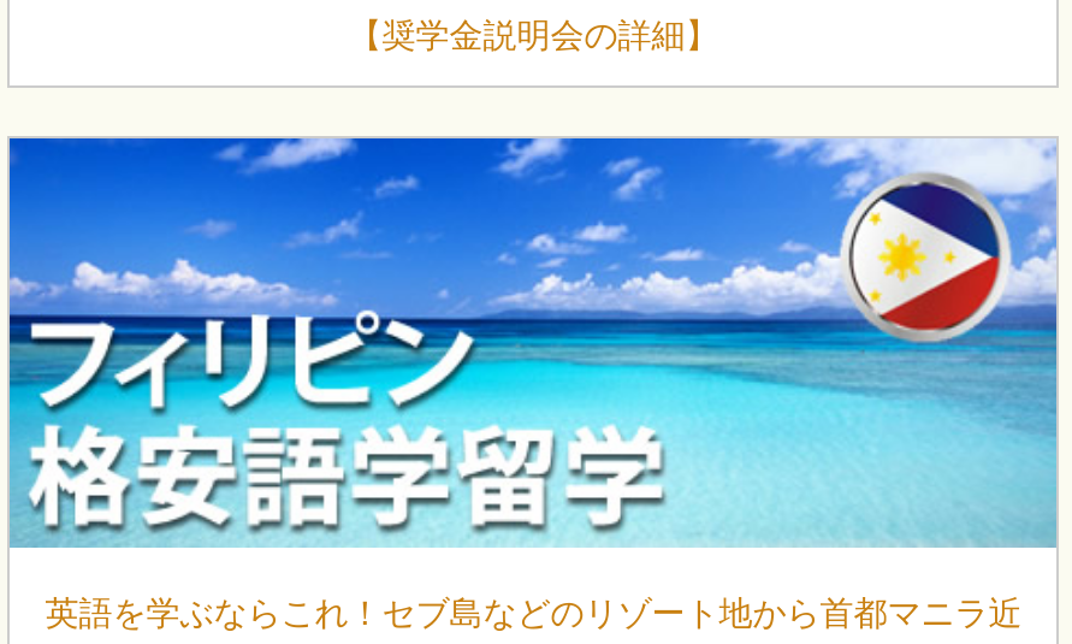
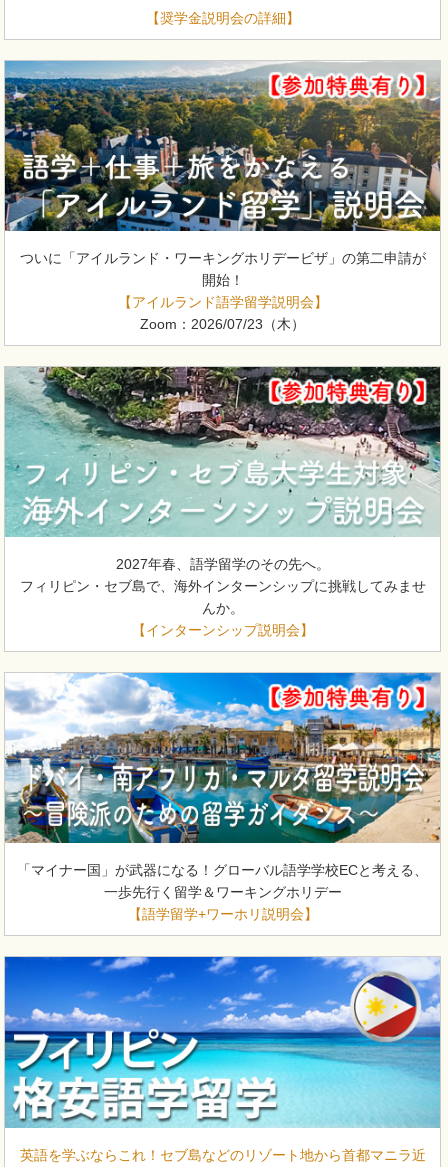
+ [image]
+ ついに「アイルランド・ワーキングホリデービザ」の第二申請が
+ 開始！
+ 【アイルランド語学留学説明会】
+ Zoom：2026/07/23（木）

+ [image]
+ 2027年春、語学留学のその先へ。
+ フィリピン・セブ島で、海外インターンシップに挑戦してみませ
+ んか。
+ 【インターンシップ説明会】

+ [image]
+ 「マイナー国」が武器になる！グローバル語学学校ECと考える、
+ 一歩先行く留学＆ワーキングホリデー
+ 【語学留学+ワーホリ説明会】
